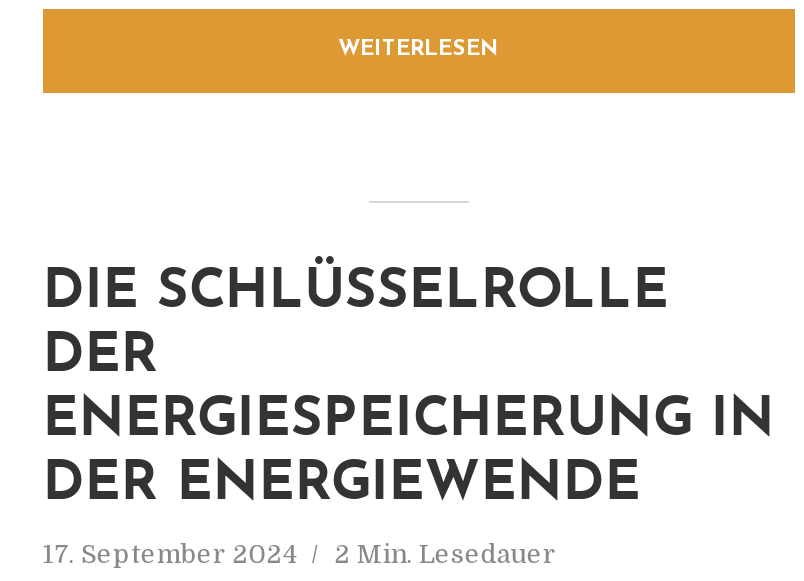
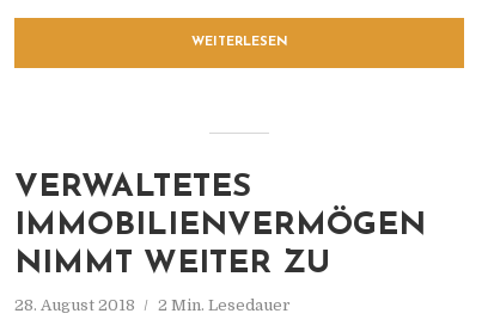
- DIE SCHLÜSSELROLLE
- DER
- ENERGIESPEICHERUNG IN
- DER ENERGIEWENDE
+ VERWALTETES
+ IMMOBILIENVERMÖGEN
+ NIMMT WEITER ZU

- 17. September 2024 2 Min. Lesedauer
+ 28. August 2018 2 Min. Lesedauer
